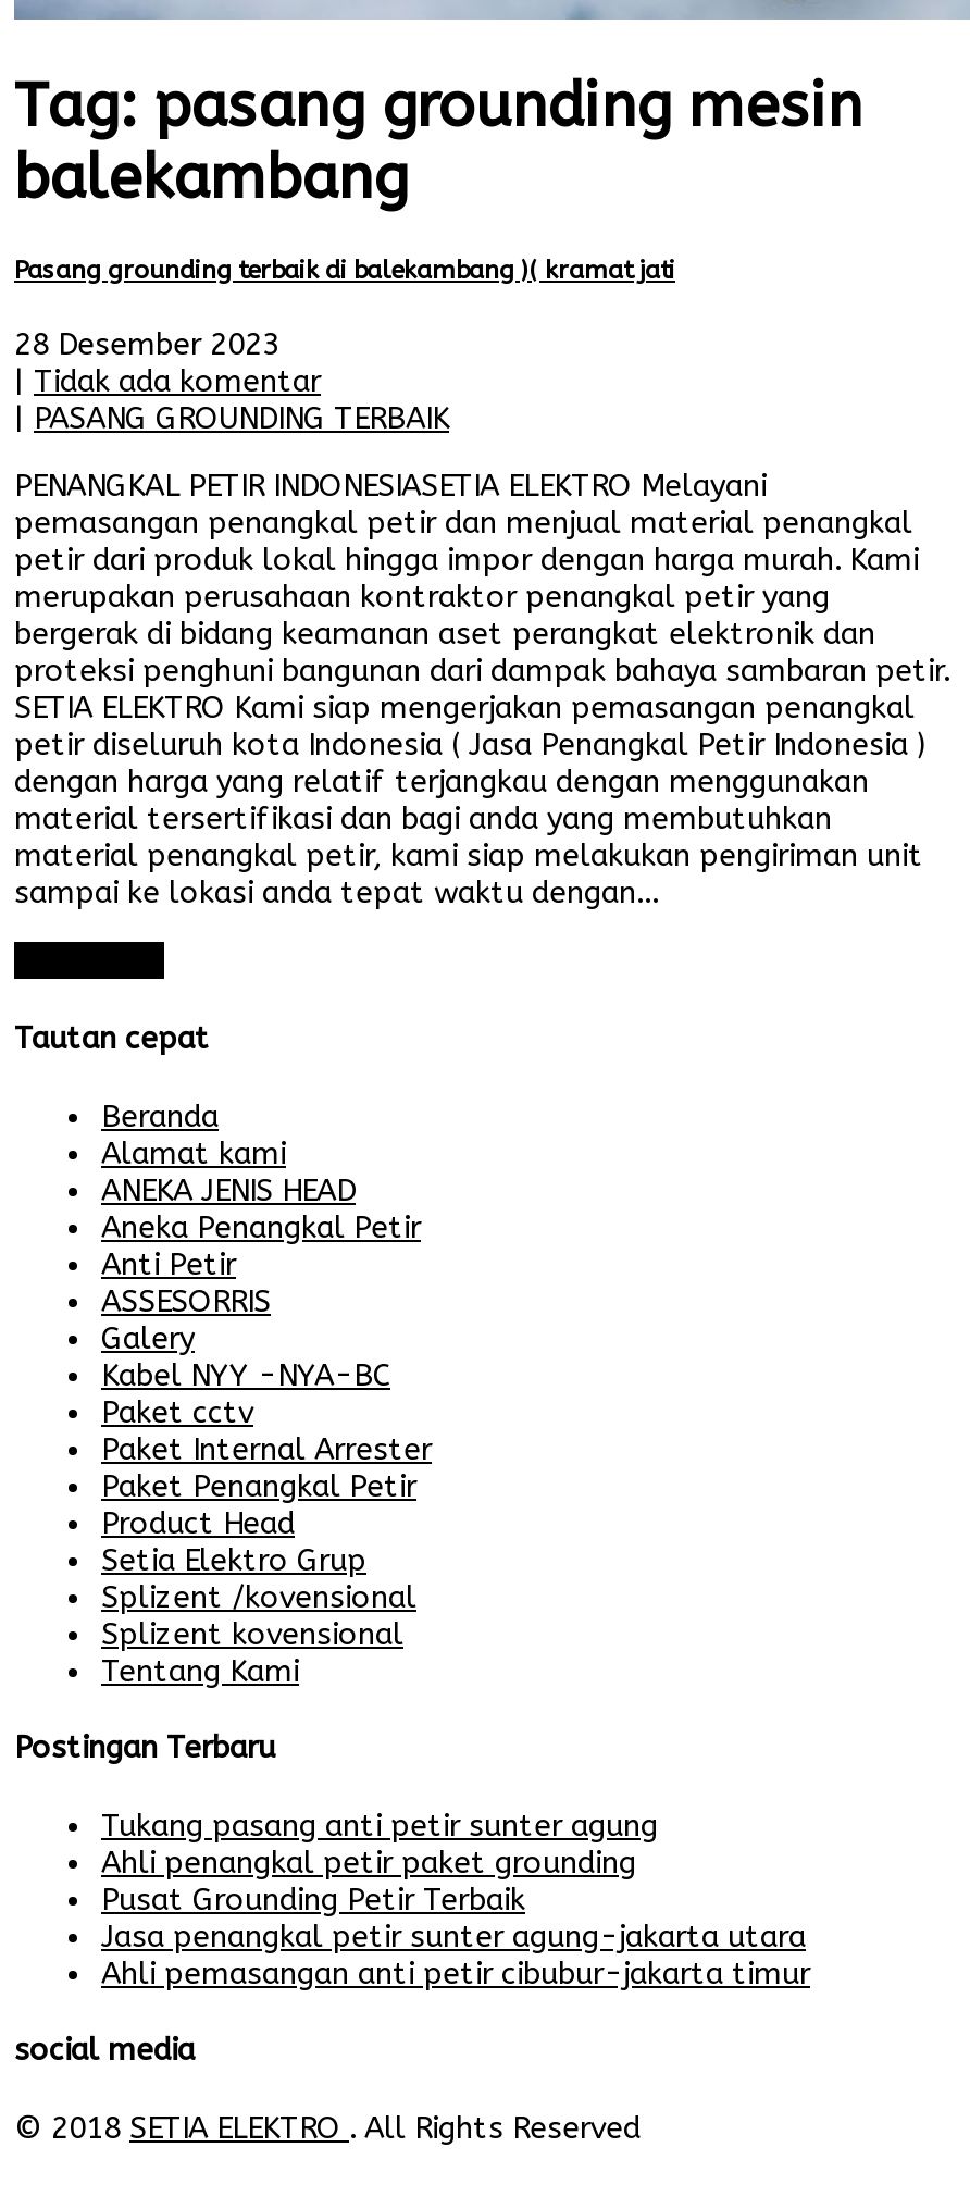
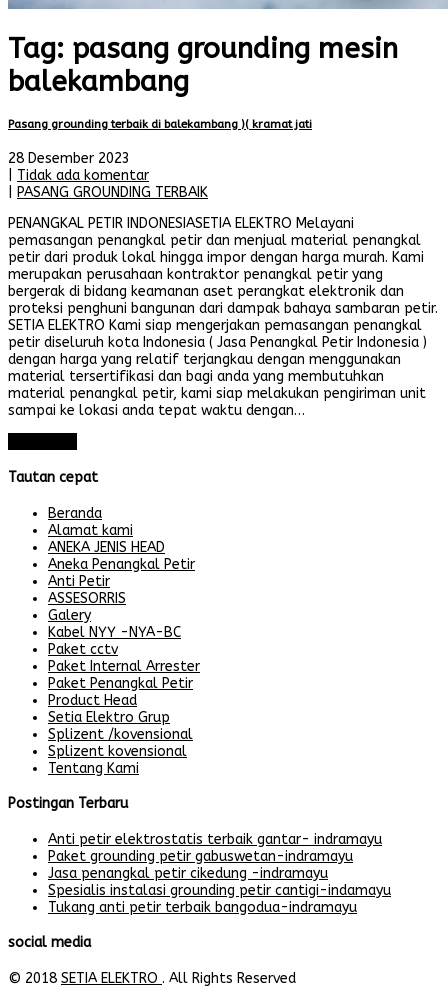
- Tukang pasang anti petir sunter agung
- Ahli penangkal petir paket grounding
- Pusat Grounding Petir Terbaik
- Jasa penangkal petir sunter agung-jakarta utara
- Ahli pemasangan anti petir cibubur-jakarta timur
+ Anti petir elektrostatis terbaik gantar- indramayu
+ Paket grounding petir gabuswetan-indramayu
+ Jasa penangkal petir cikedung -indramayu
+ Spesialis instalasi grounding petir cantigi-indamayu
+ Tukang anti petir terbaik bangodua-indramayu
